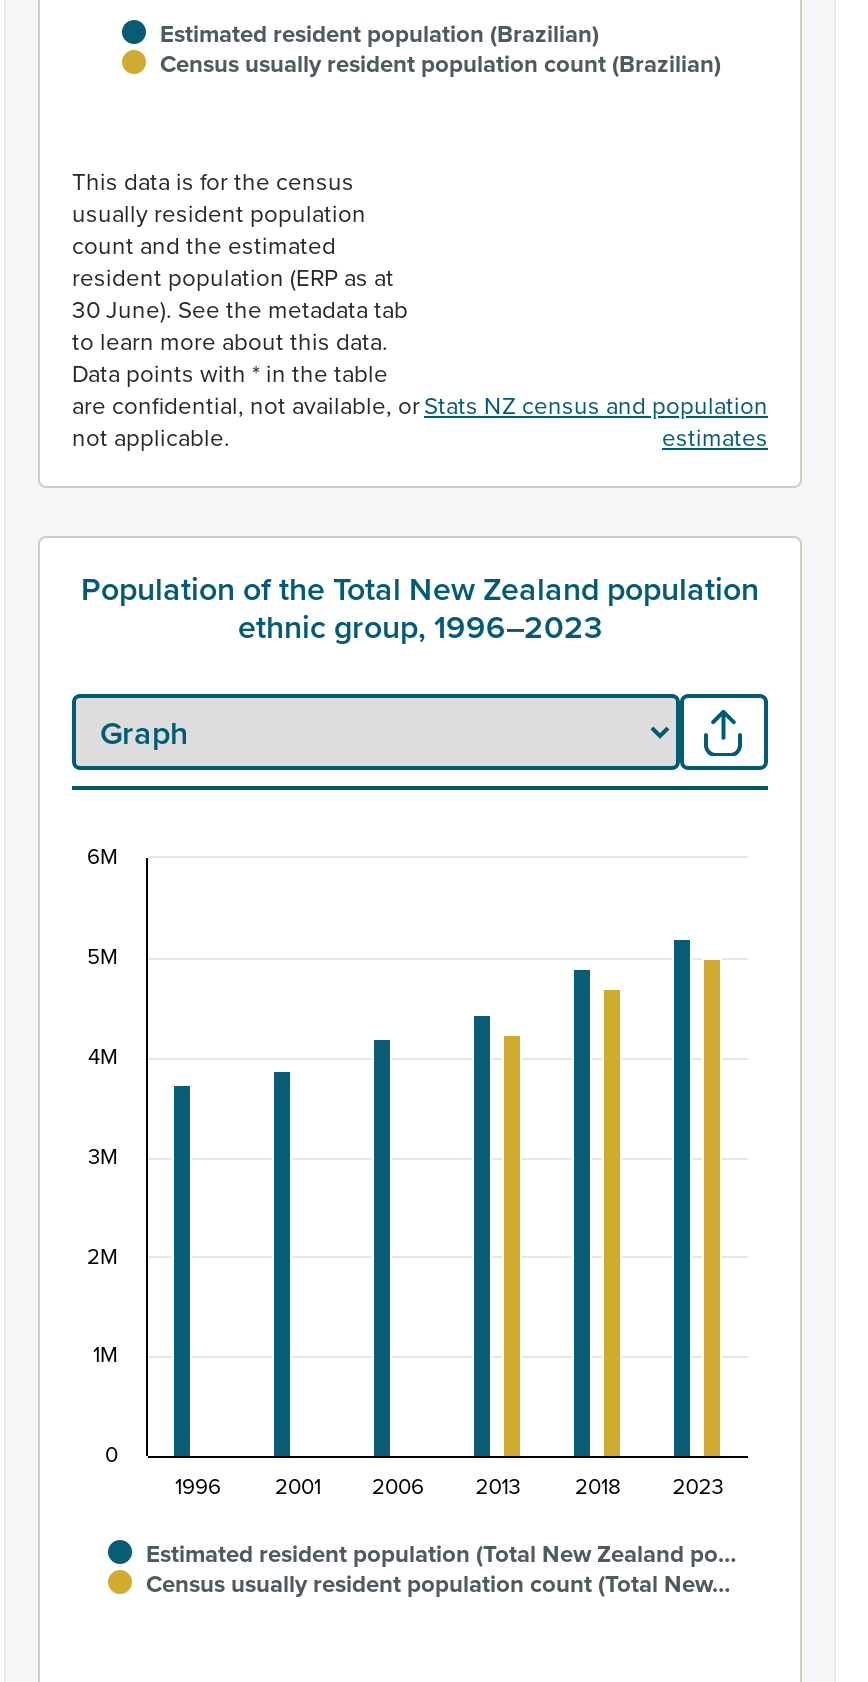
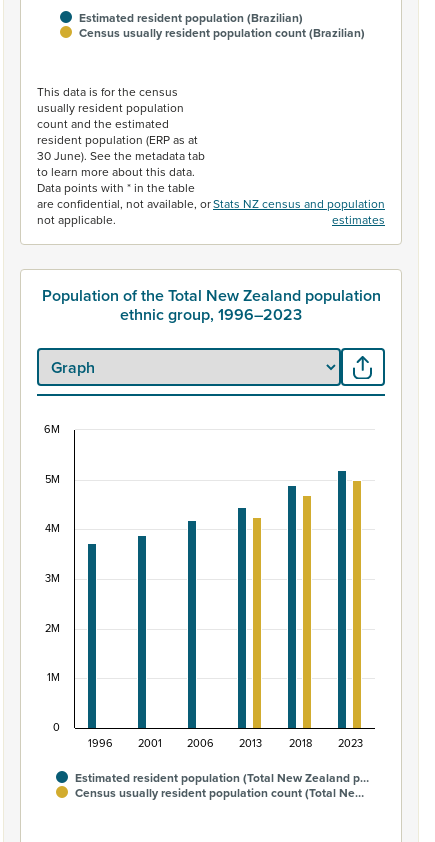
- Estimated resident population (Total New Zealand po…
+ Estimated resident population (Total New Zealand p…

- Census usually resident population count (Total New…
+ Census usually resident population count (Total Ne…
